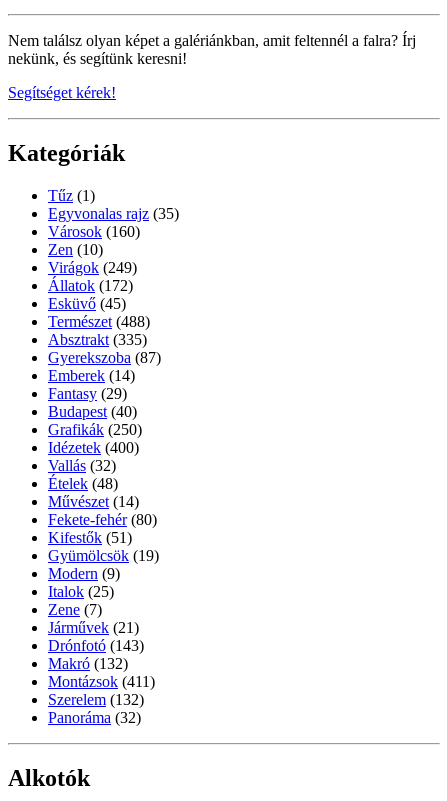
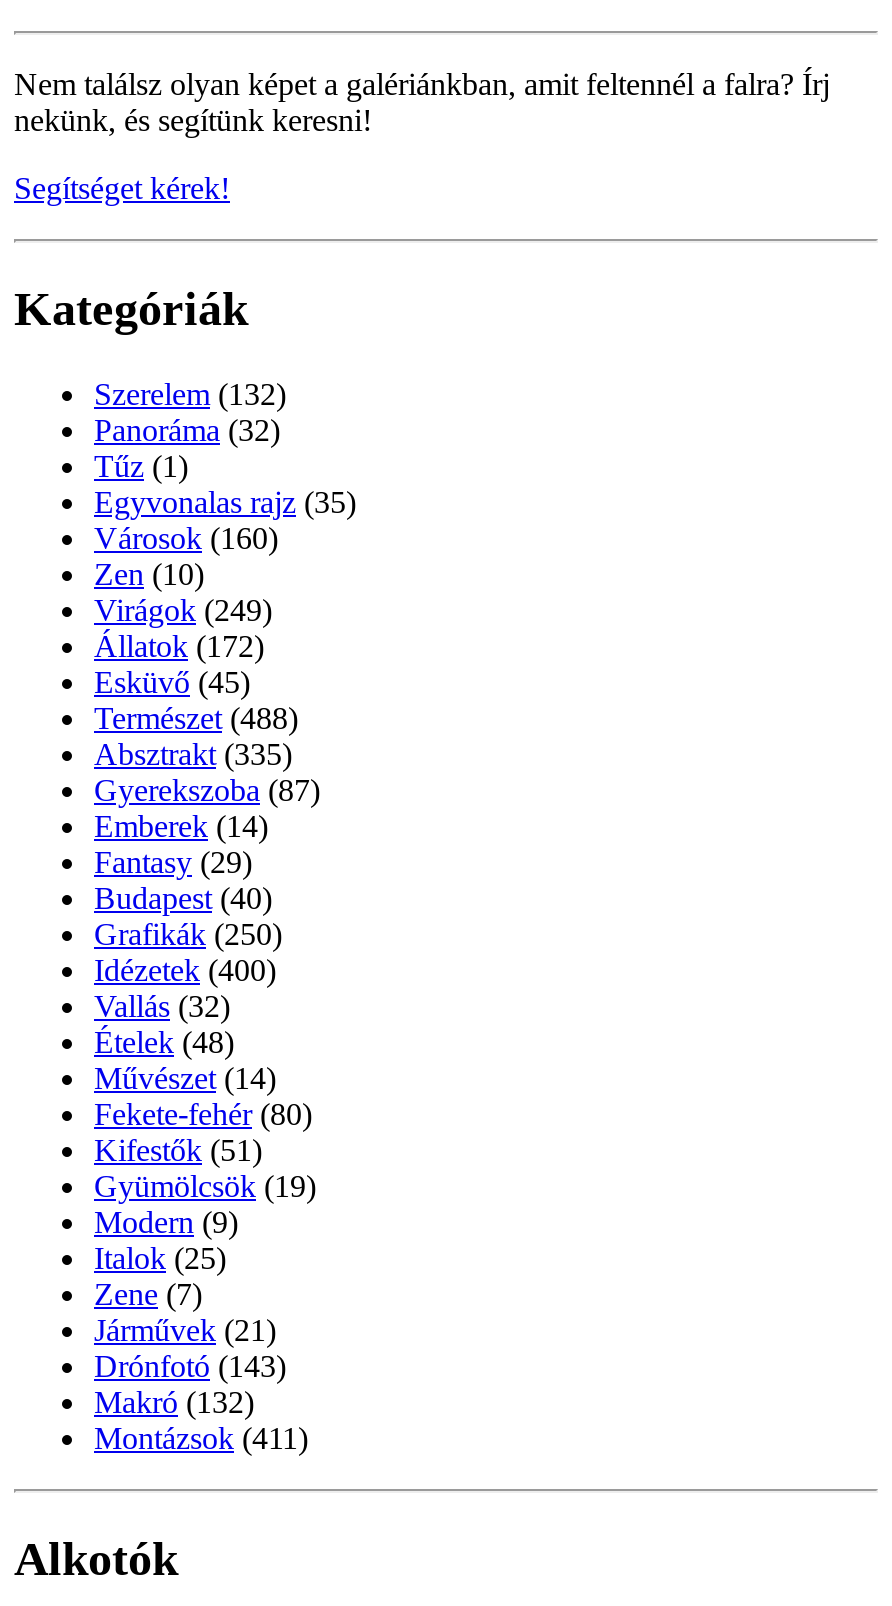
moved down: Tűz (1) | Egyvonalas rajz (35) | Városok (160) | ... | Makró (132) | Montázsok (411)

moved up: Szerelem (132) | Panoráma (32)
